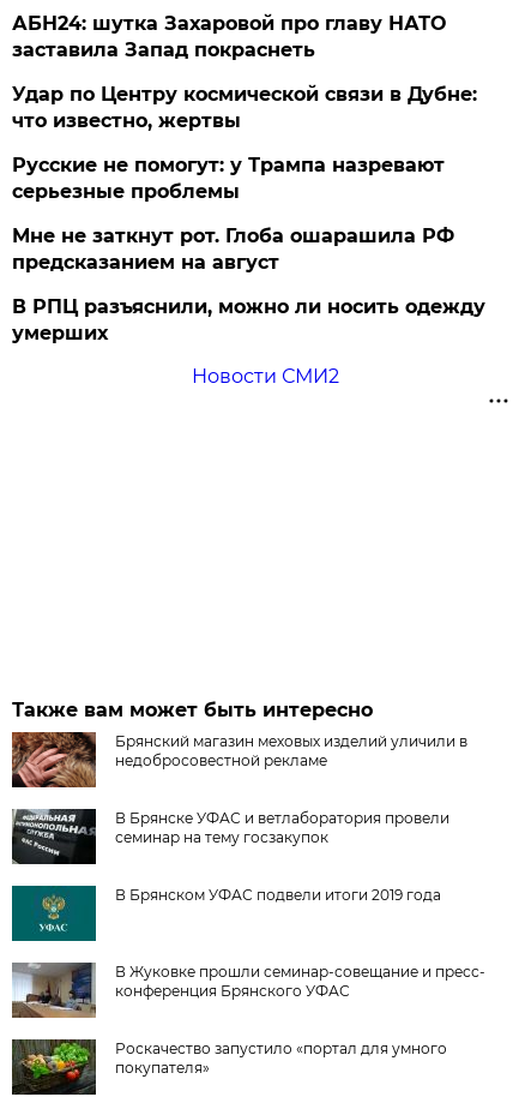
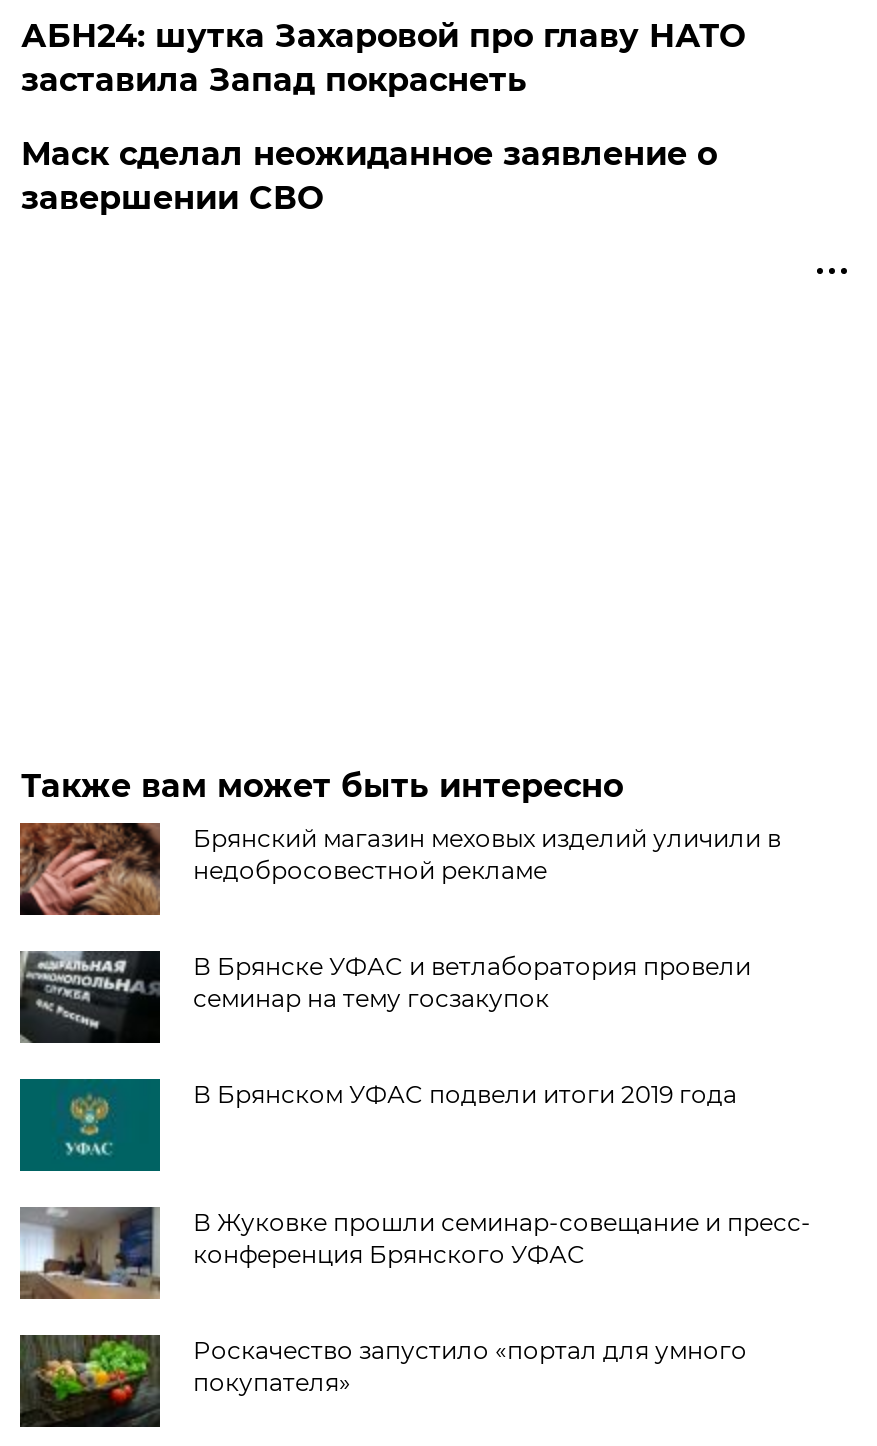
- Удар по Центру космической связи в Дубне:
- что известно, жертвы
- Русские не помогут: у Трампа назревают
- серьезные проблемы
- Мне не заткнут рот. Глоба ошарашила РФ
- предсказанием на август
- В РПЦ разъяснили, можно ли носить одежду
- умерших
- Новости СМИ2
+ Маск сделал неожиданное заявление о
+ завершении СВО
